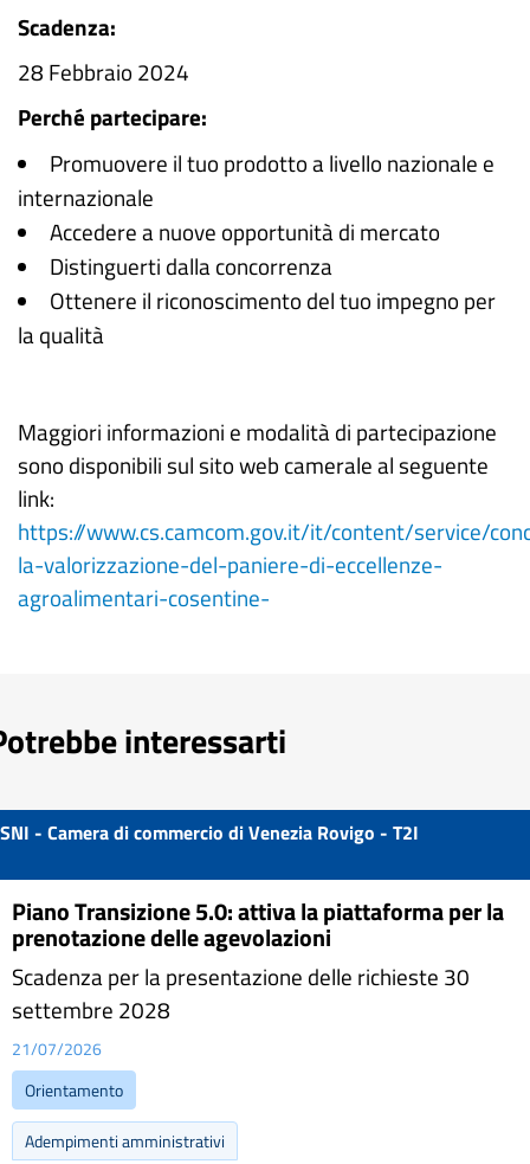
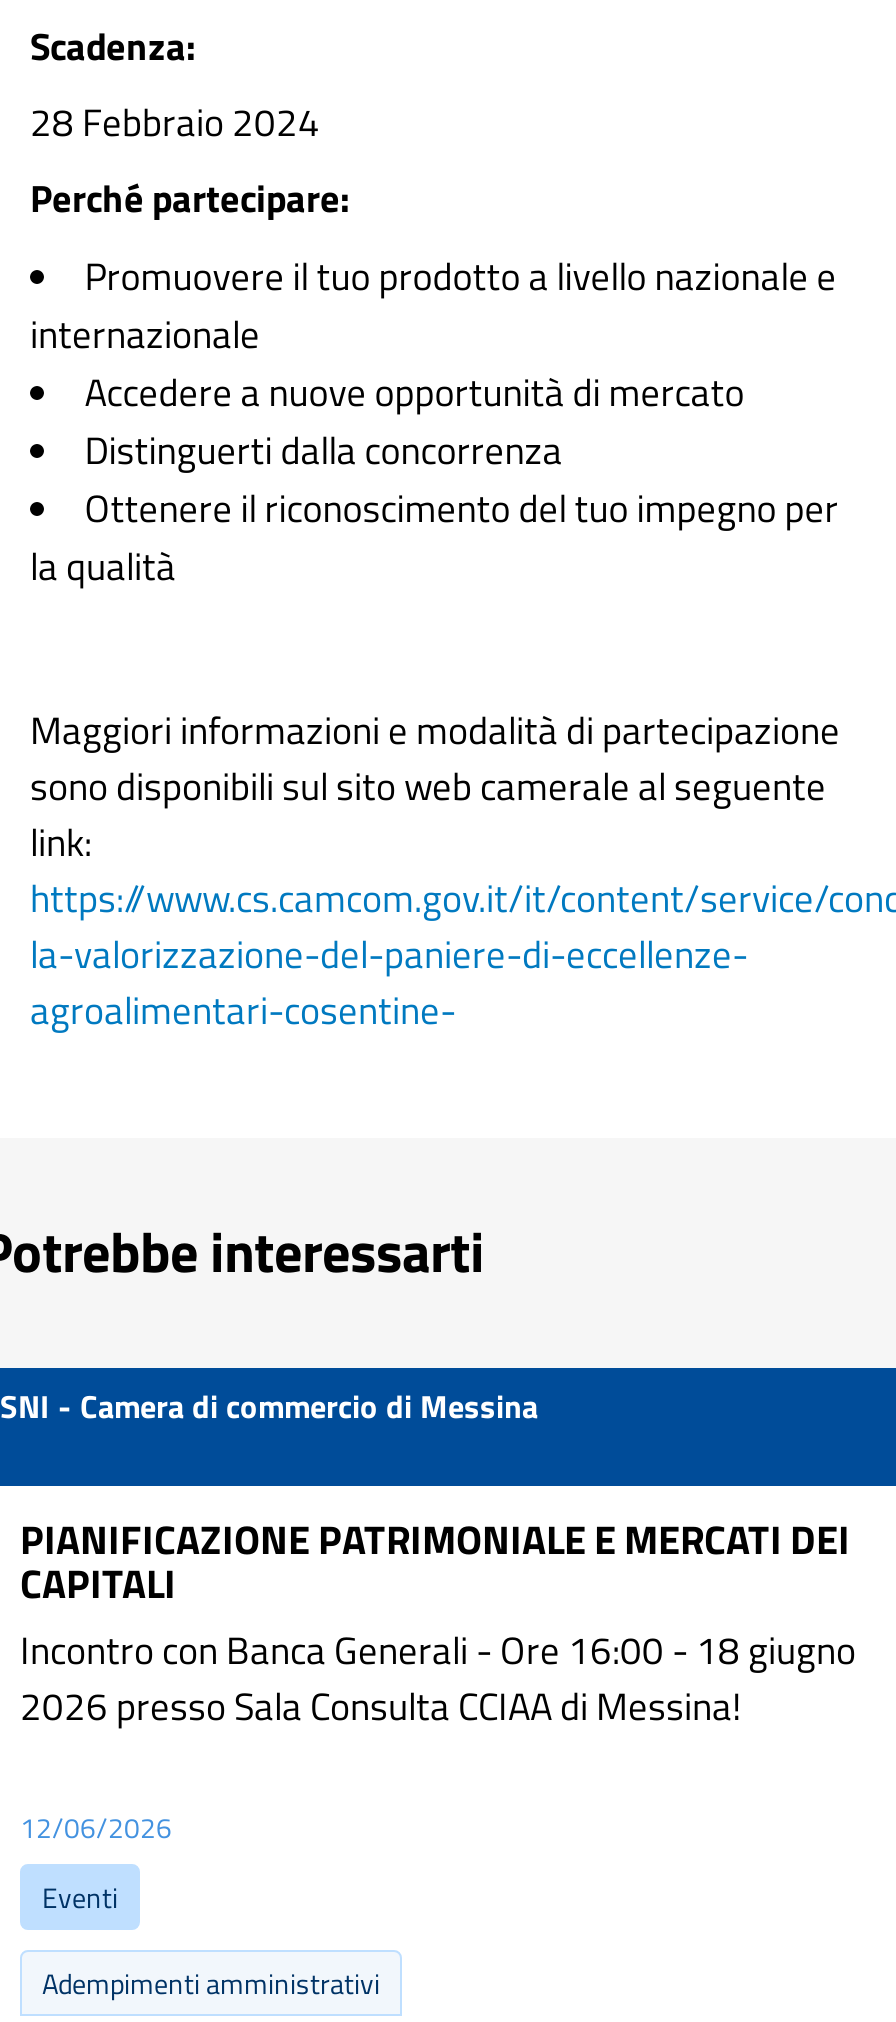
- SNI - Camera di commercio di Venezia Rovigo - T2I
- Piano Transizione 5.0: attiva la piattaforma per la
- prenotazione delle agevolazioni
- Scadenza per la presentazione delle richieste 30
- settembre 2028
- 21/07/2026
- Orientamento
+ SNI - Camera di commercio di Messina
+ PIANIFICAZIONE PATRIMONIALE E MERCATI DEI
+ CAPITALI
+ Incontro con Banca Generali - Ore 16:00 - 18 giugno
+ 2026 presso Sala Consulta CCIAA di Messina!
+ 12/06/2026
+ Eventi
